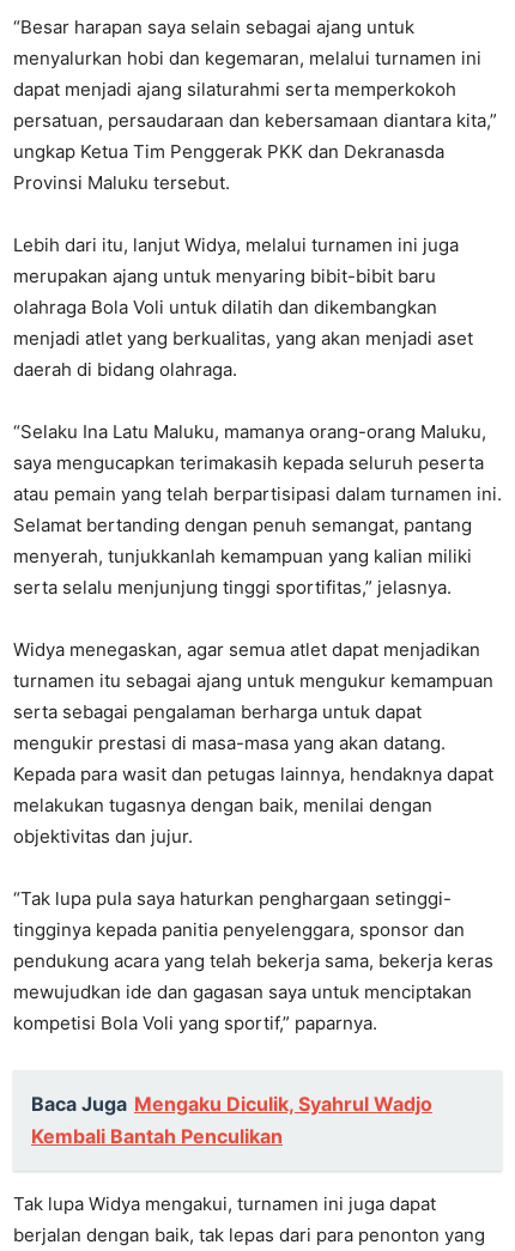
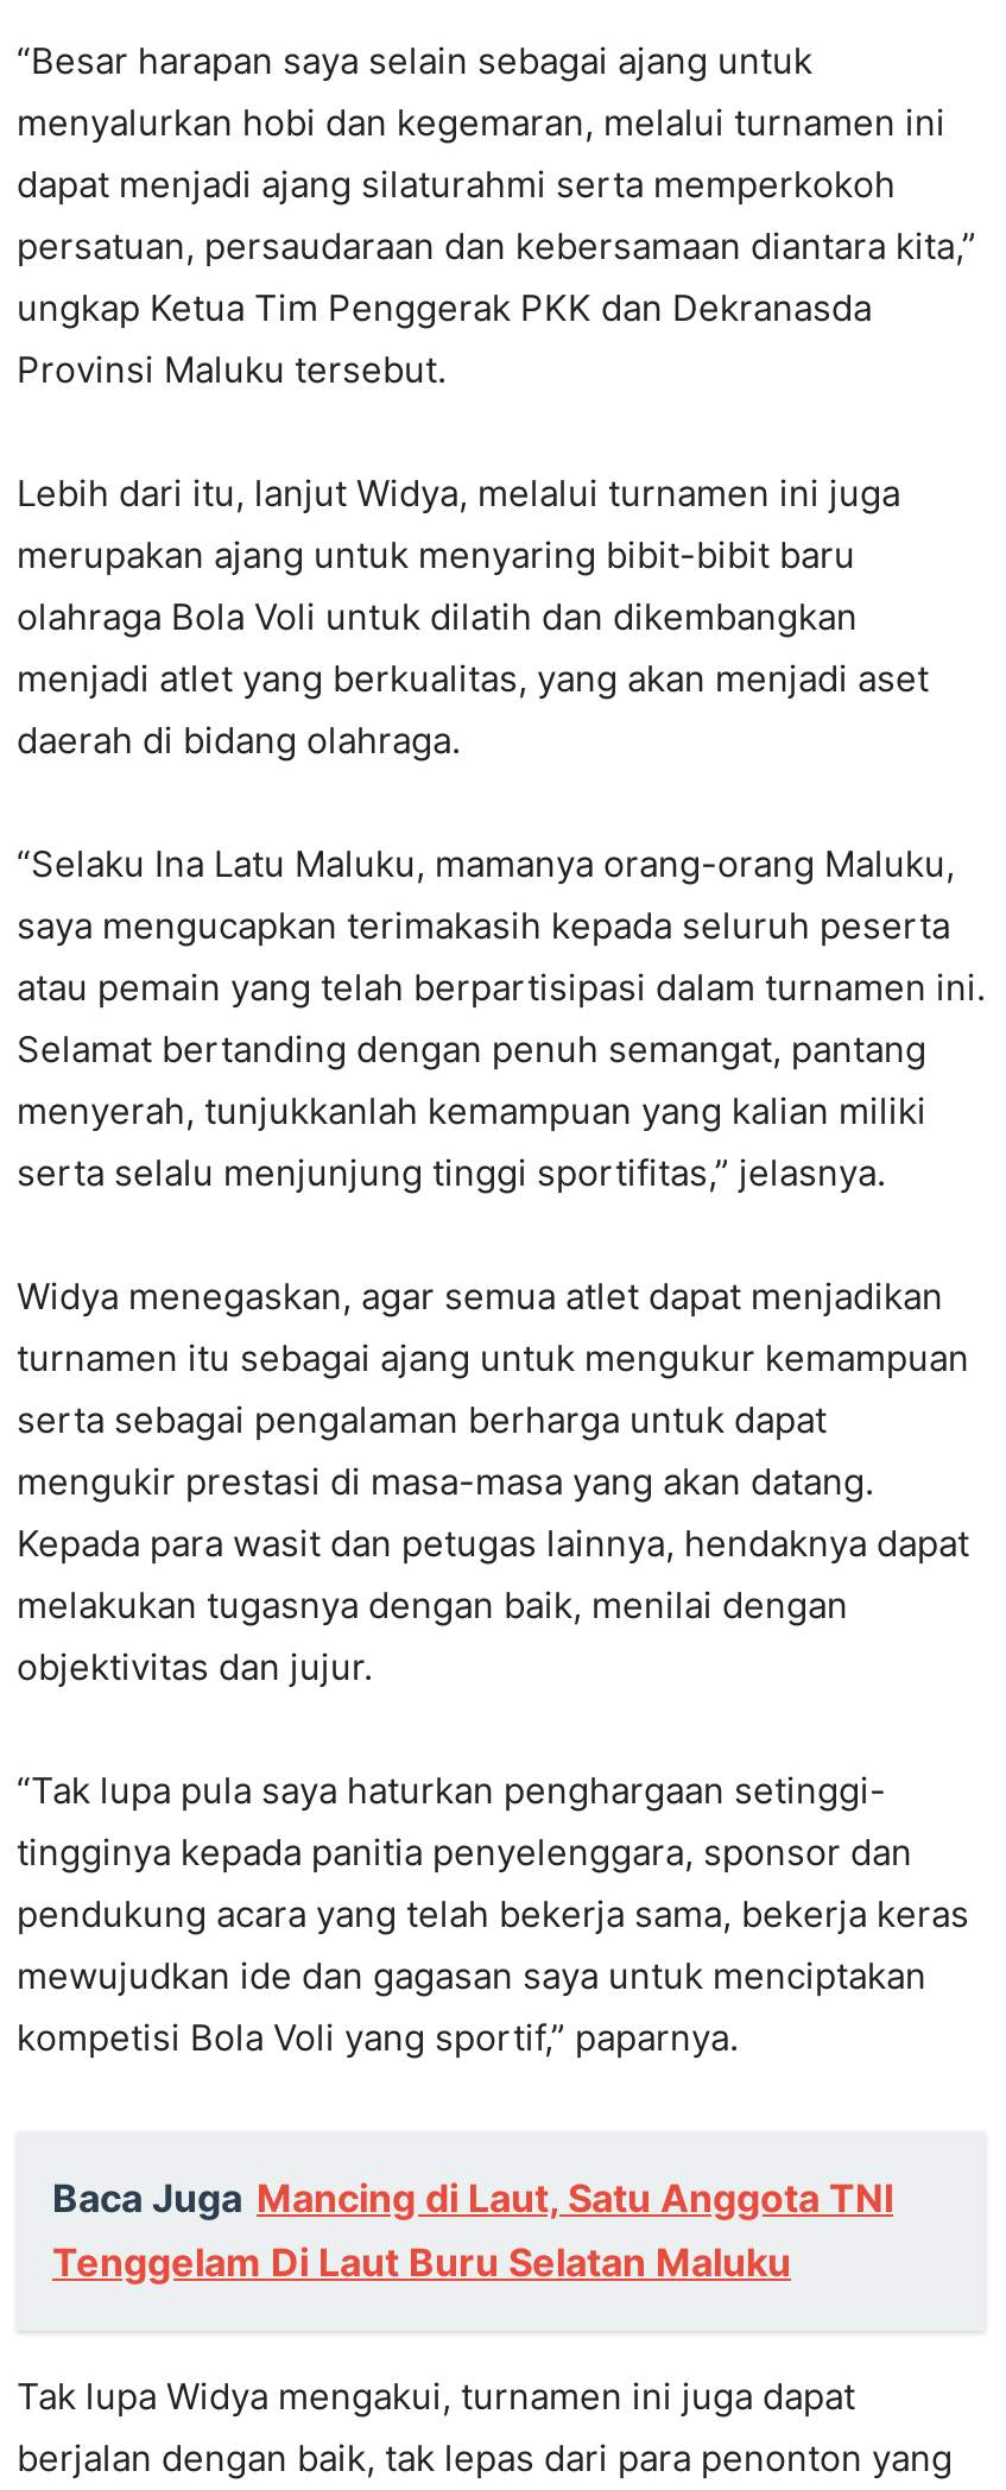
- Baca Juga Mengaku Diculik, Syahrul Wadjo
- Kembali Bantah Penculikan
+ Baca Juga Mancing di Laut, Satu Anggota TNI
+ Tenggelam Di Laut Buru Selatan Maluku
